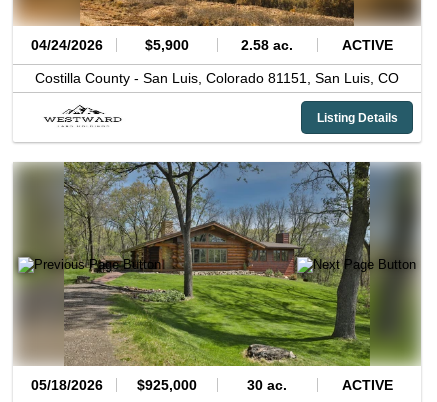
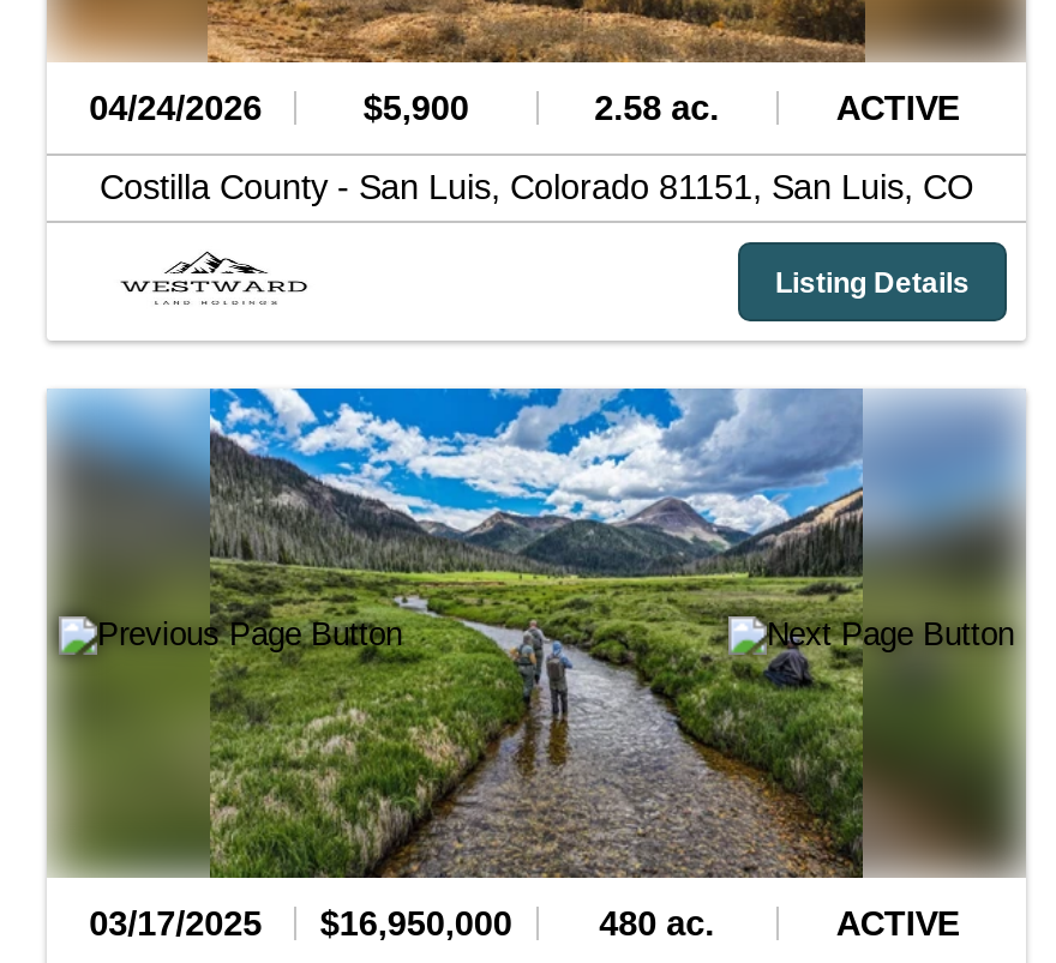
- [image]
- 05/18/2026
+ [image]
+ 03/17/2025

- $925,000
+ $16,950,000

- 30 ac.
+ 480 ac.
